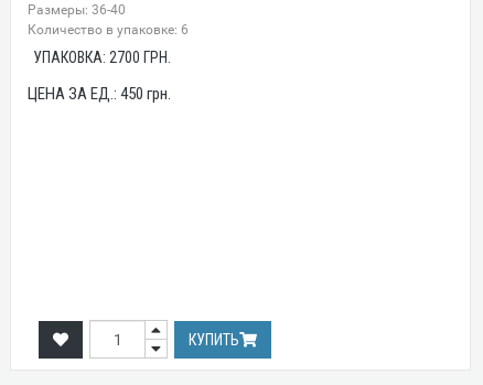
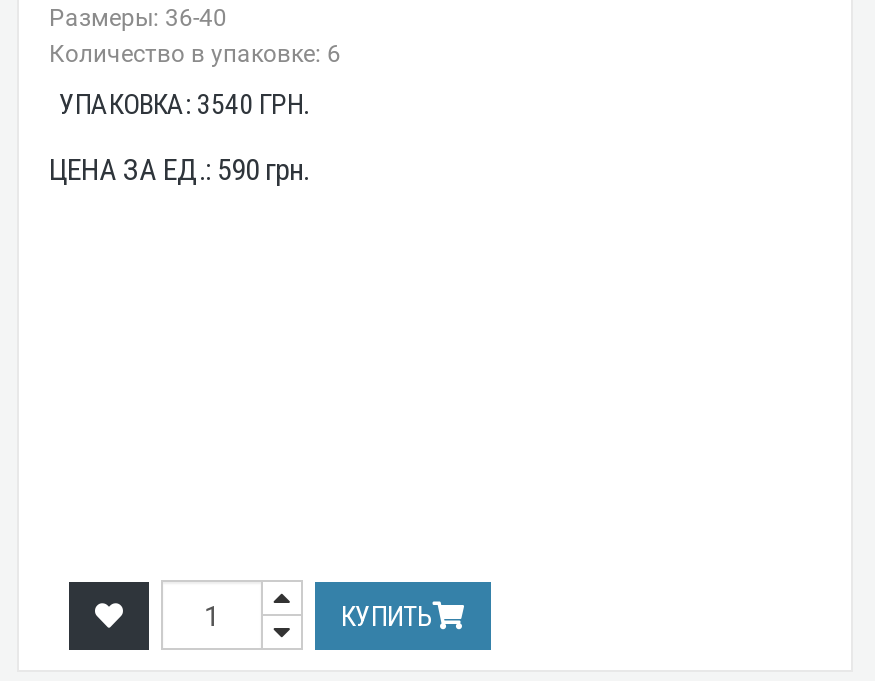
- УПАКОВКА: 2700 ГРН.
+ УПАКОВКА: 3540 ГРН.

- ЦЕНА ЗА ЕД.: 450 грн.
+ ЦЕНА ЗА ЕД.: 590 грн.
